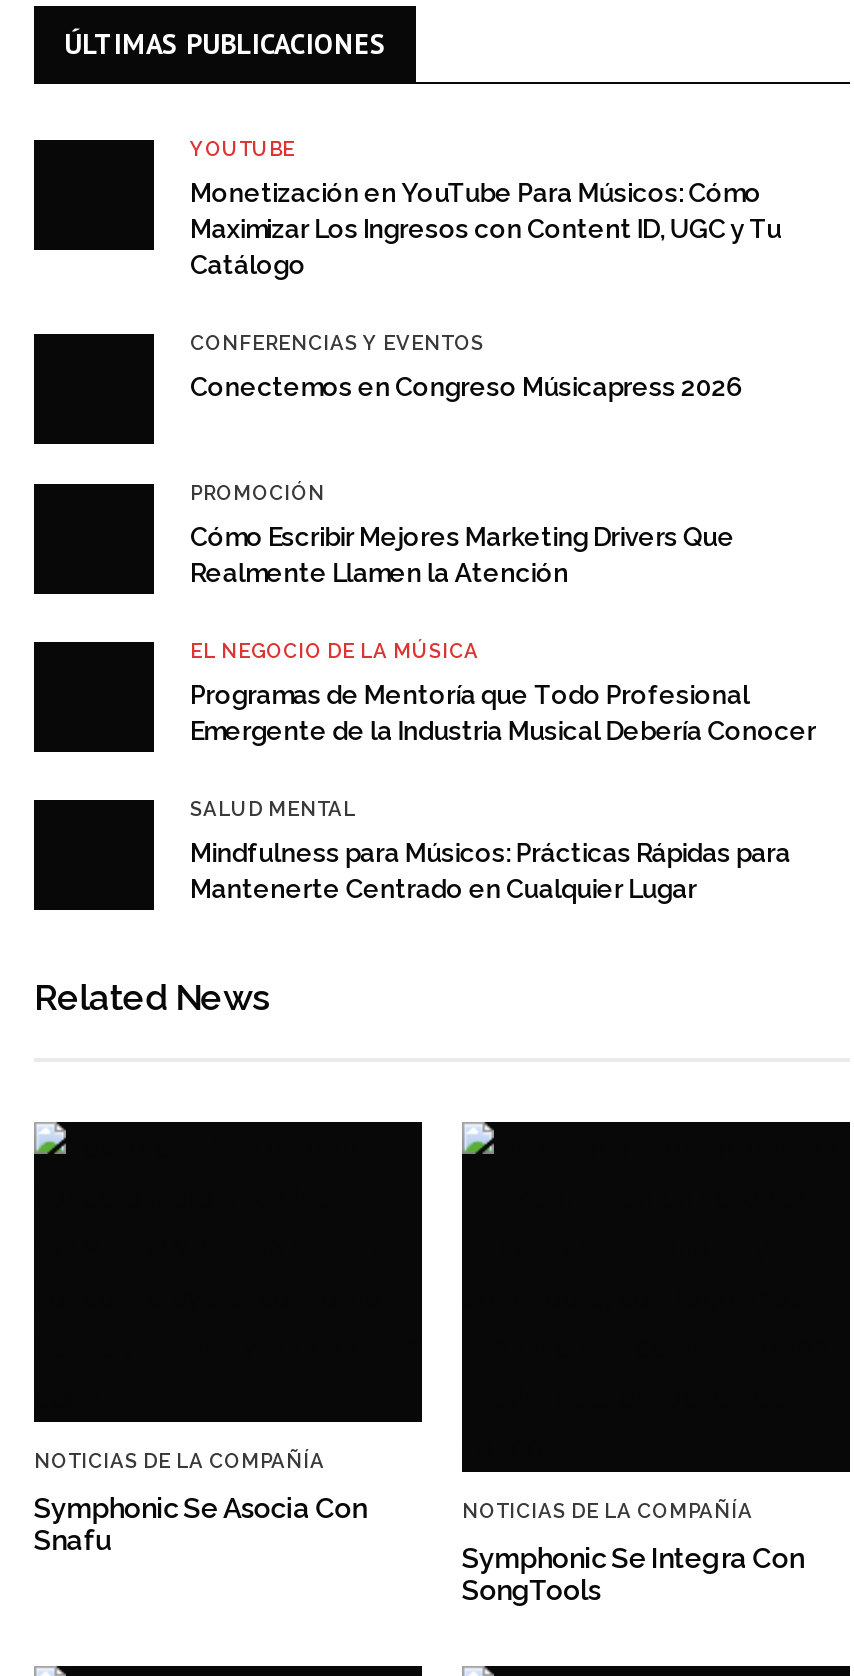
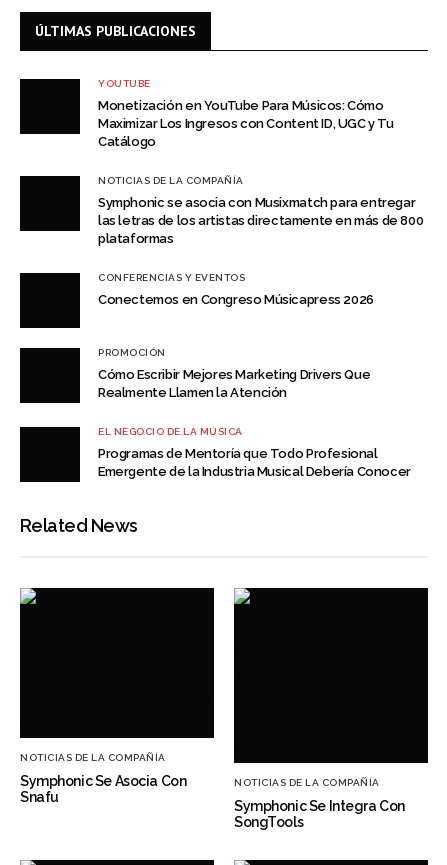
+ NOTICIAS DE LA COMPAÑÍA
+ Symphonic se asocia con Musixmatch para entregar
+ las letras de los artistas directamente en más de 800
+ plataformas

moved down: CONFERENCIAS Y EVENTOS | Conectemos en Congreso Músicapress 2026 | PROMOCIÓN | Cómo Escribir Mejores Marketing Drivers Que | Realmente Llamen la Atención | EL NEGOCIO DE LA MÚSICA | Programas de Mentoría que Todo Profesional | Emergente de la Industria Musical Debería Conocer

- SALUD MENTAL
- Mindfulness para Músicos: Prácticas Rápidas para
- Mantenerte Centrado en Cualquier Lugar
